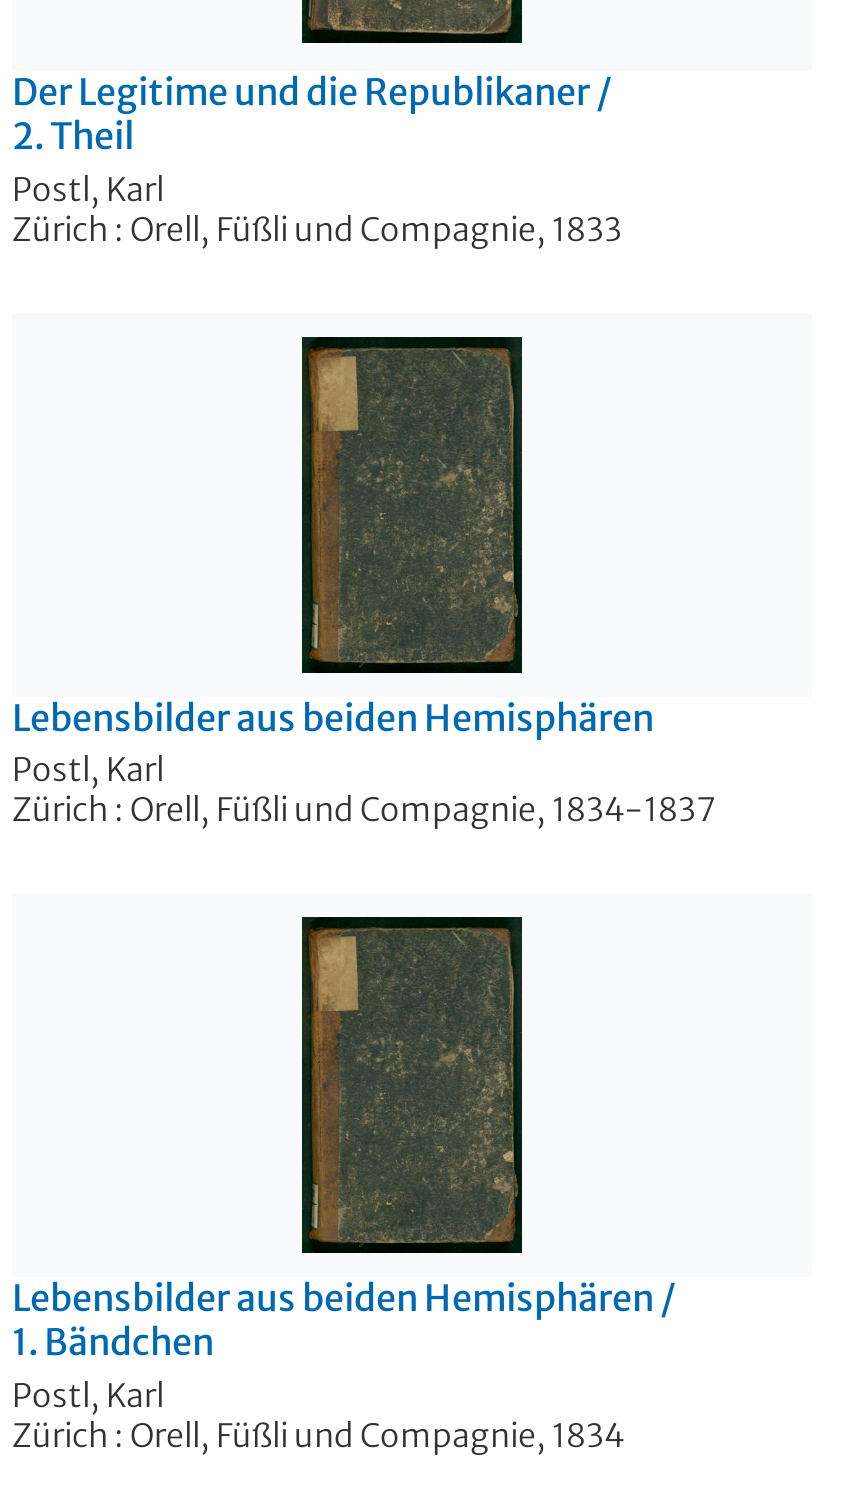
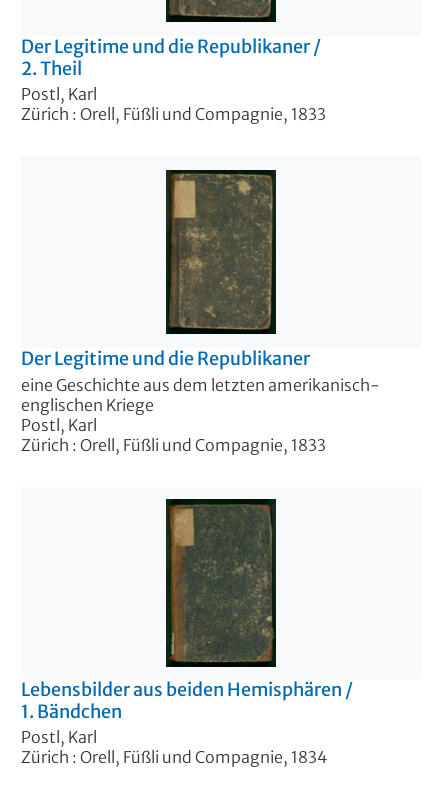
- [image]
+ [image]

- Lebensbilder aus beiden Hemisphären
+ Der Legitime und die Republikaner
+ eine Geschichte aus dem letzten amerikanisch-
+ englischen Kriege

- Zürich : Orell, Füßli und Compagnie, 1834-1837
+ Zürich : Orell, Füßli und Compagnie, 1833
